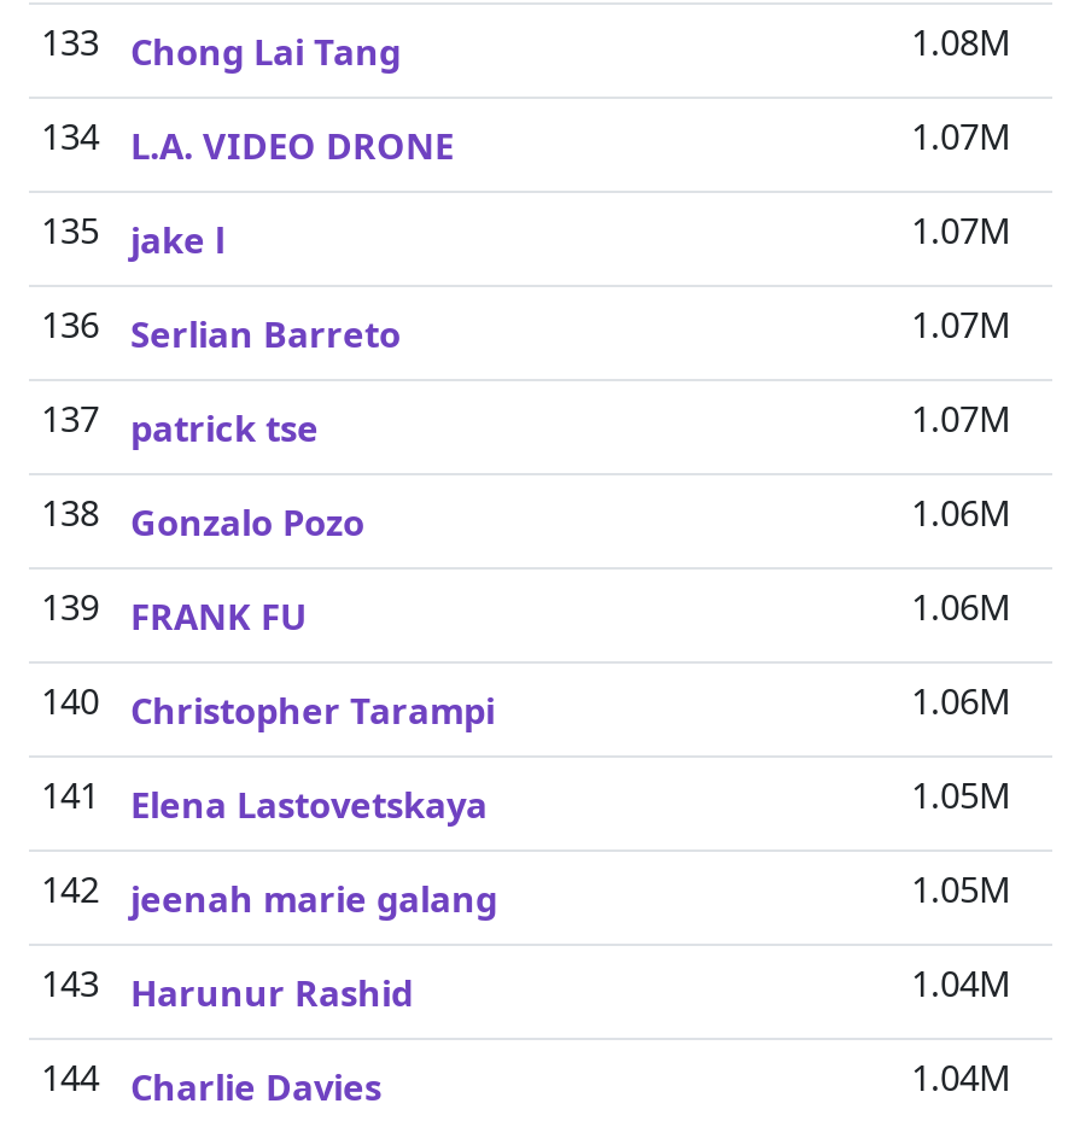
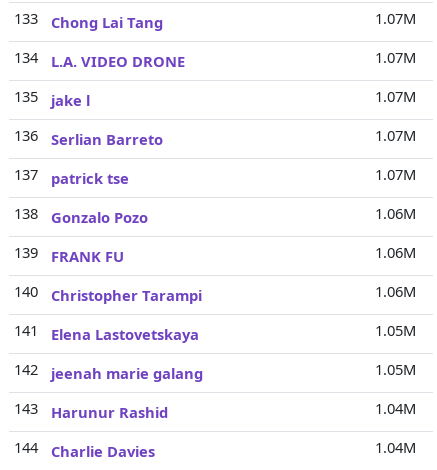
- 1.08M
+ 1.07M
